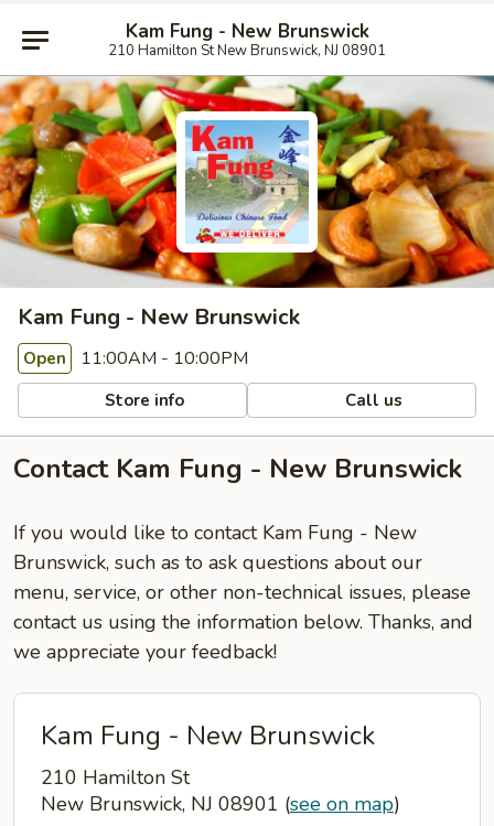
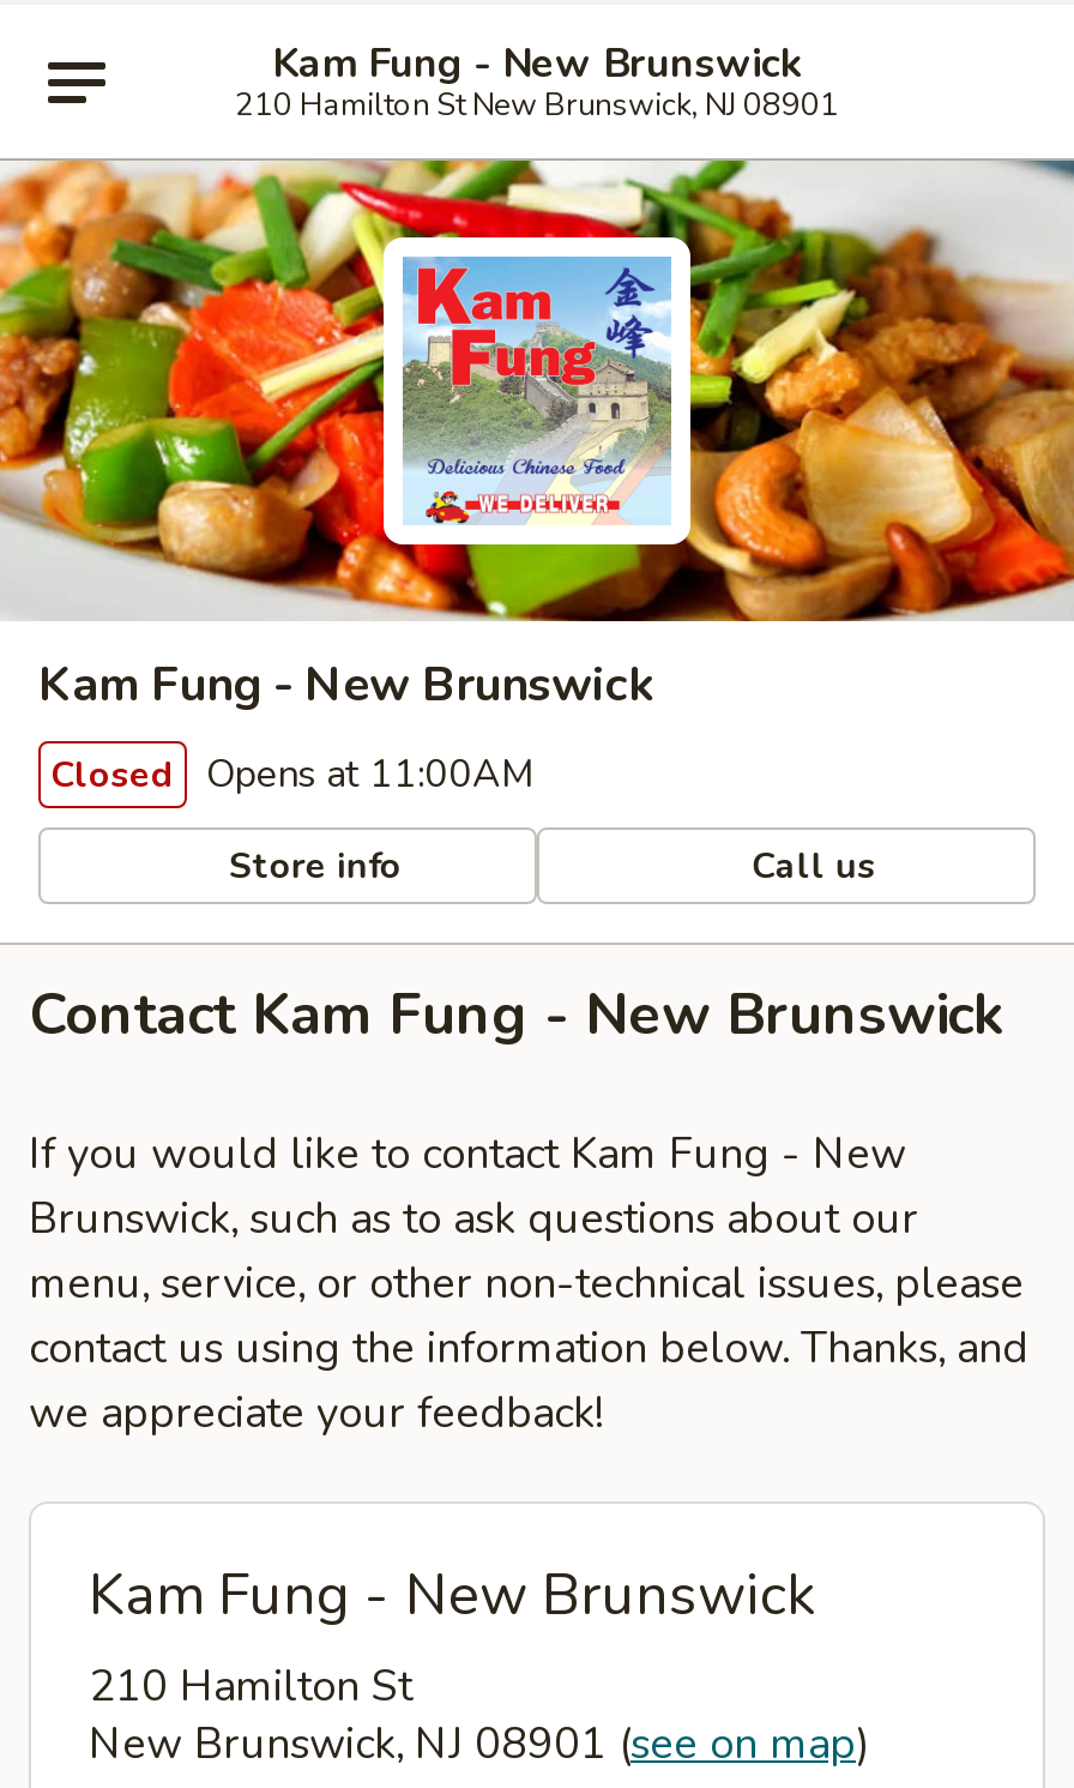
- Open 11:00AM - 10:00PM
+ Closed Opens at 11:00AM
